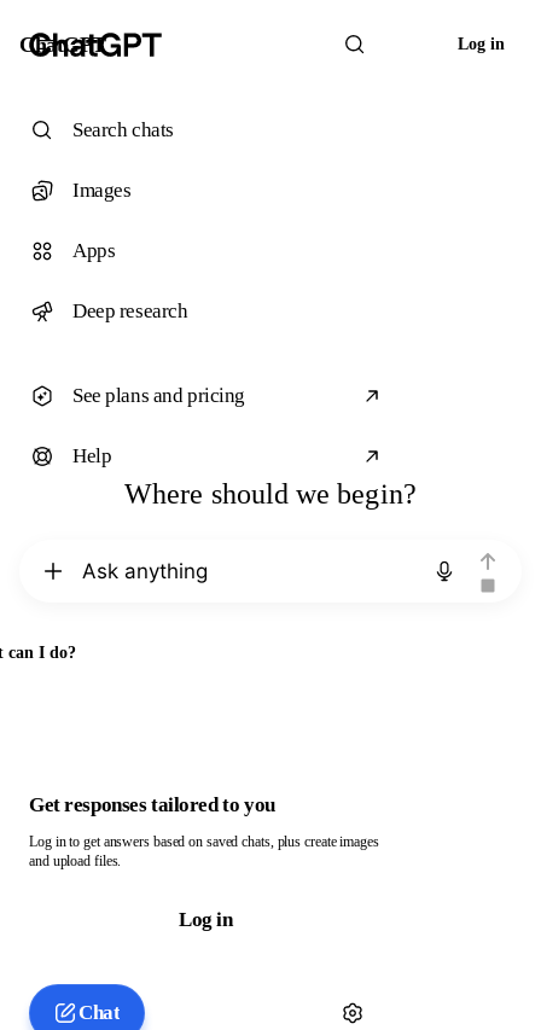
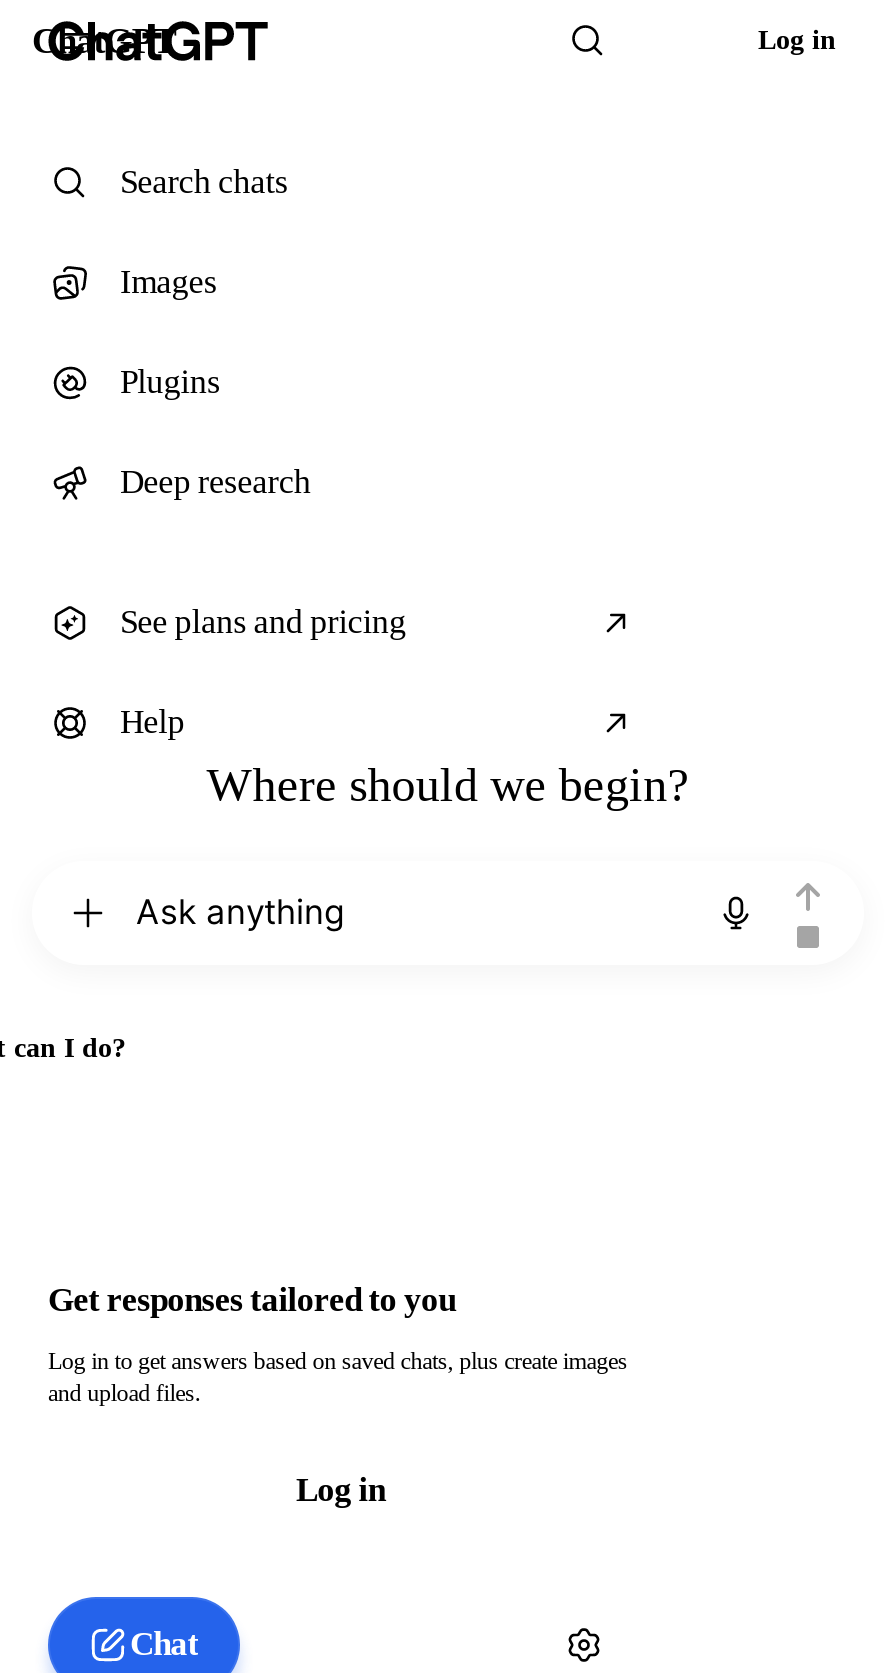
- Apps
+ Plugins
